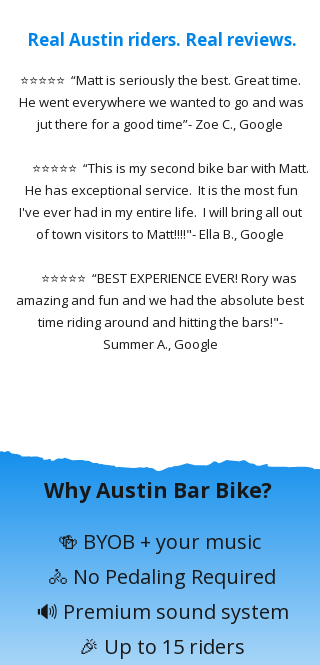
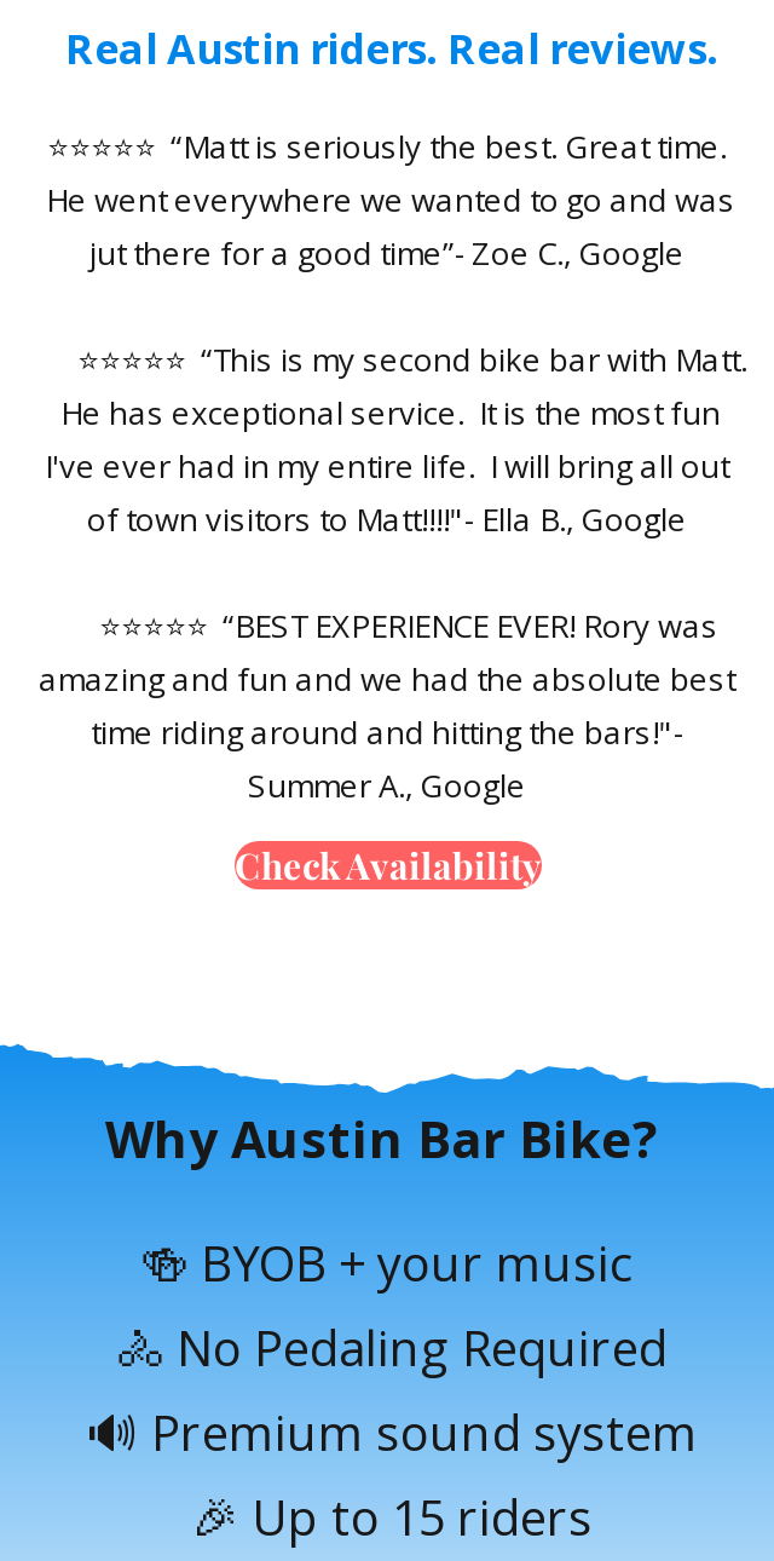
+ Check Availability
